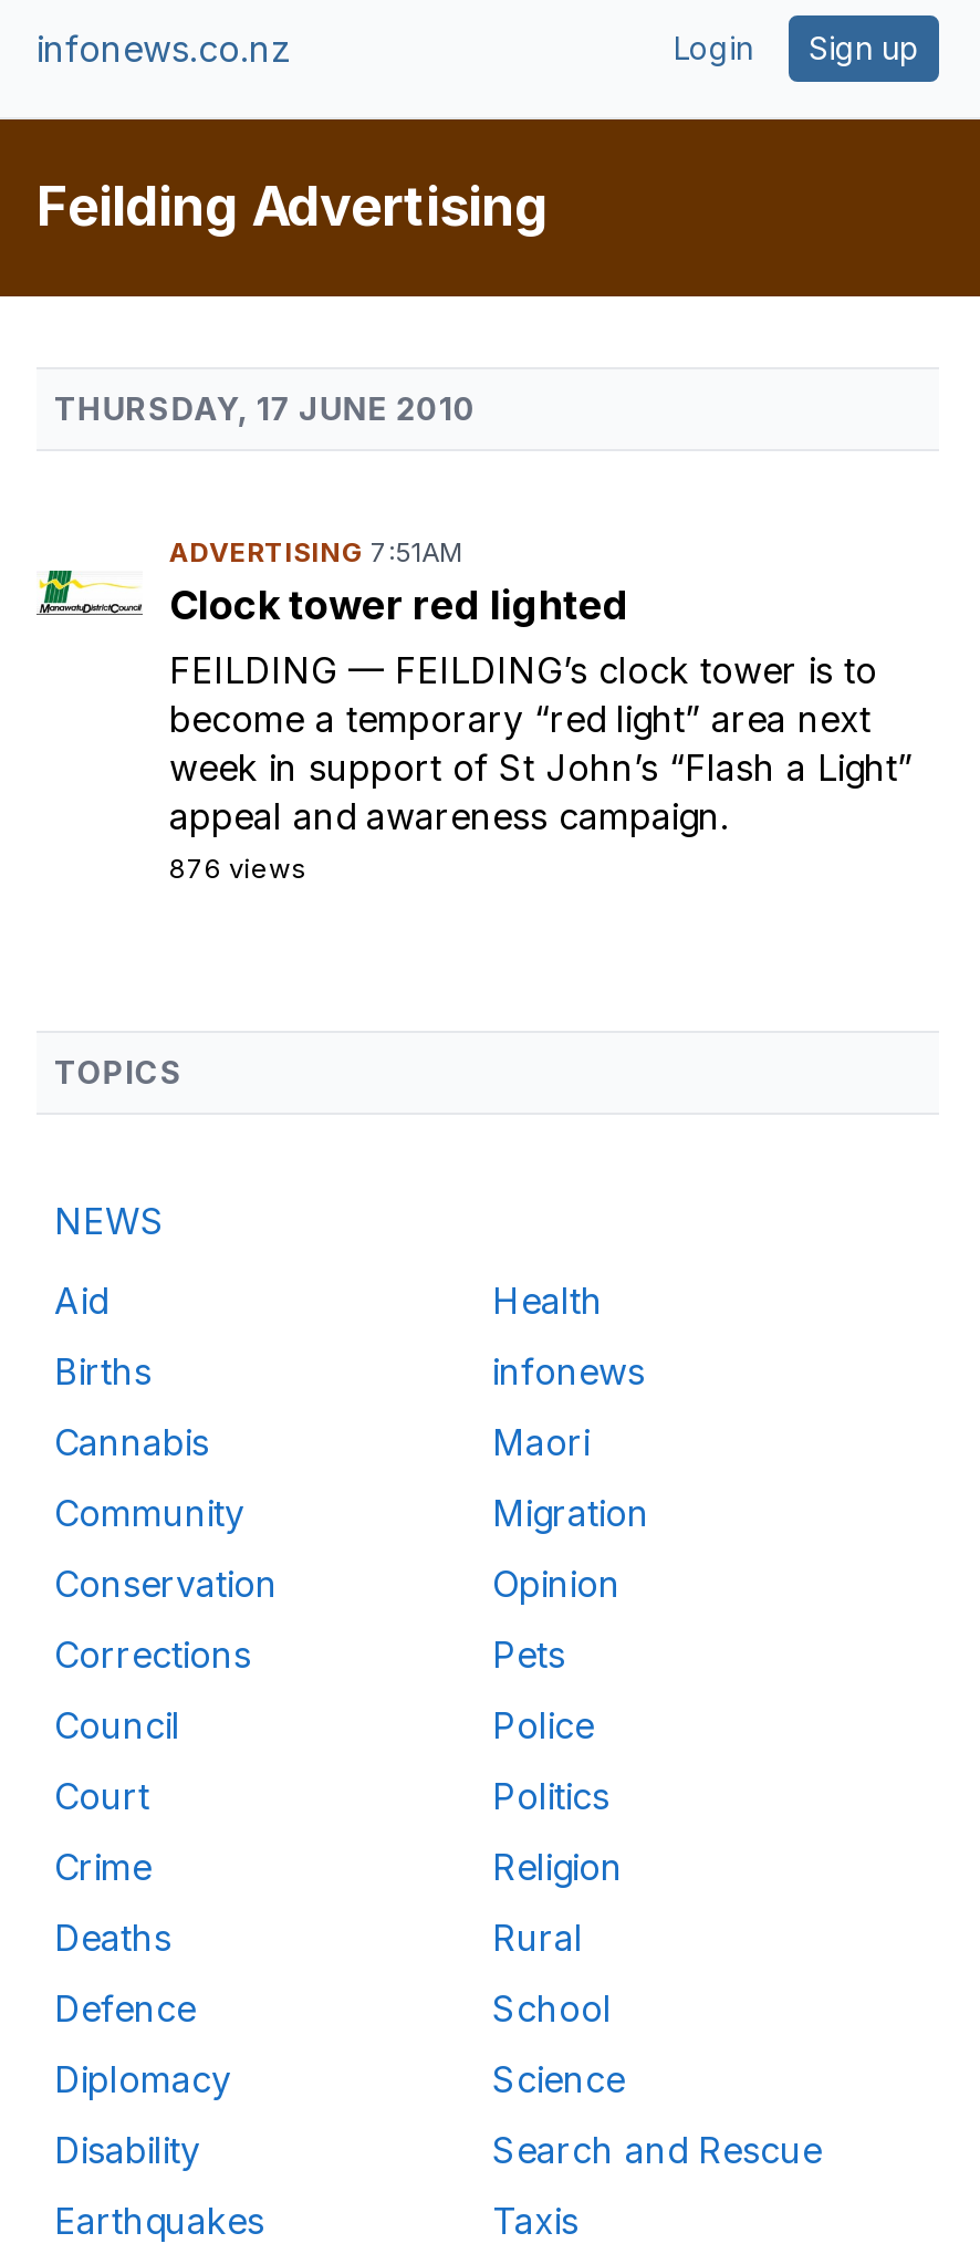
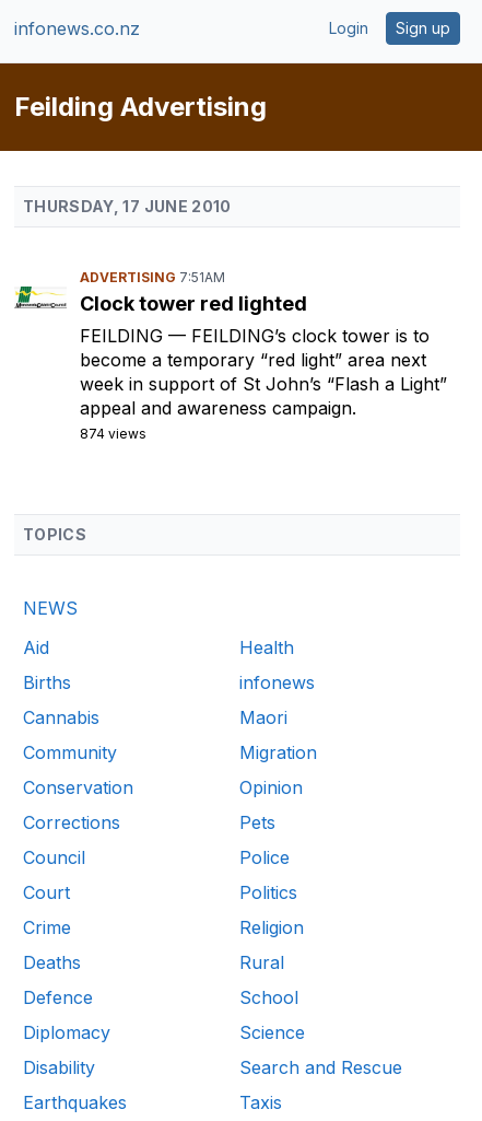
- 876 views
+ 874 views
